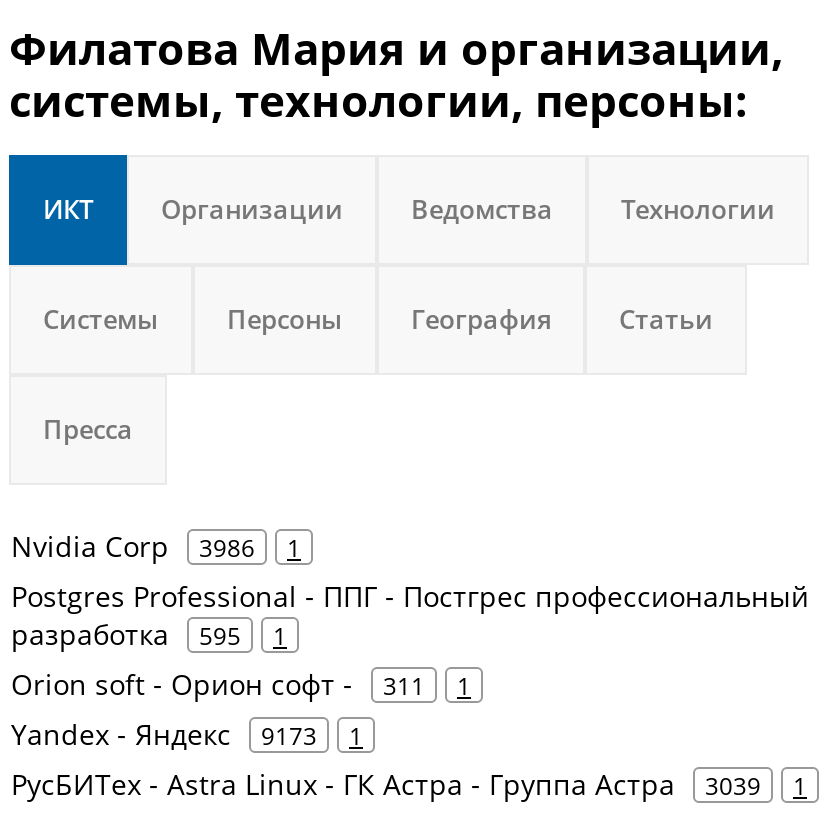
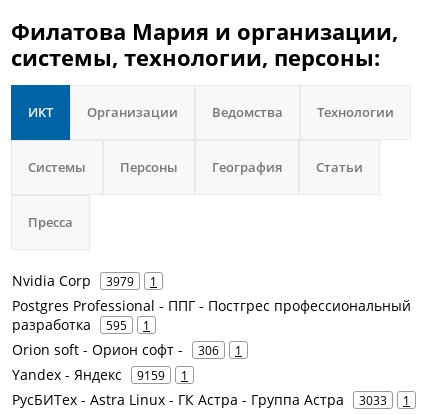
- Nvidia Corp 3986 1
+ Nvidia Corp 3979 1

- Orion soft - Орион софт - 311 1
+ Orion soft - Орион софт - 306 1

- Yandex - Яндекс 9173 1
+ Yandex - Яндекс 9159 1

- РусБИТех - Astra Linux - ГК Астра - Группа Астра 3039 1
+ РусБИТех - Astra Linux - ГК Астра - Группа Астра 3033 1
